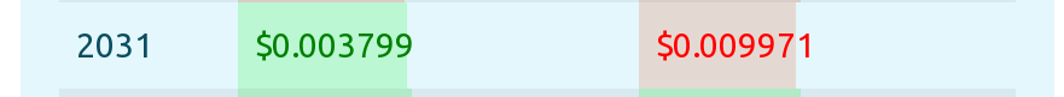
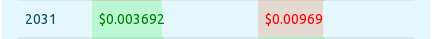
- $0.003799
+ $0.003692

- $0.009971
+ $0.00969
